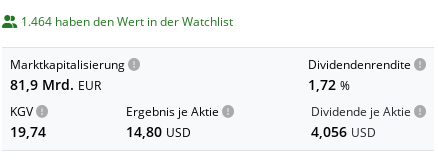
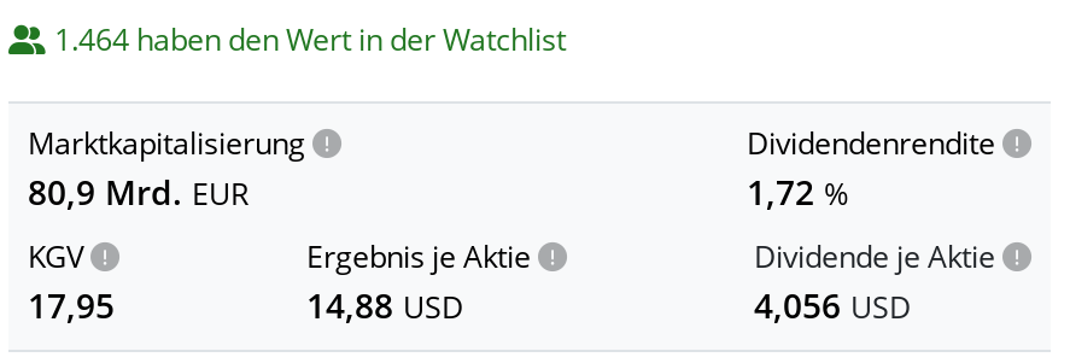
- 81,9 Mrd. EUR
+ 80,9 Mrd. EUR

- 19,74
+ 17,95

- 14,80 USD
+ 14,88 USD
